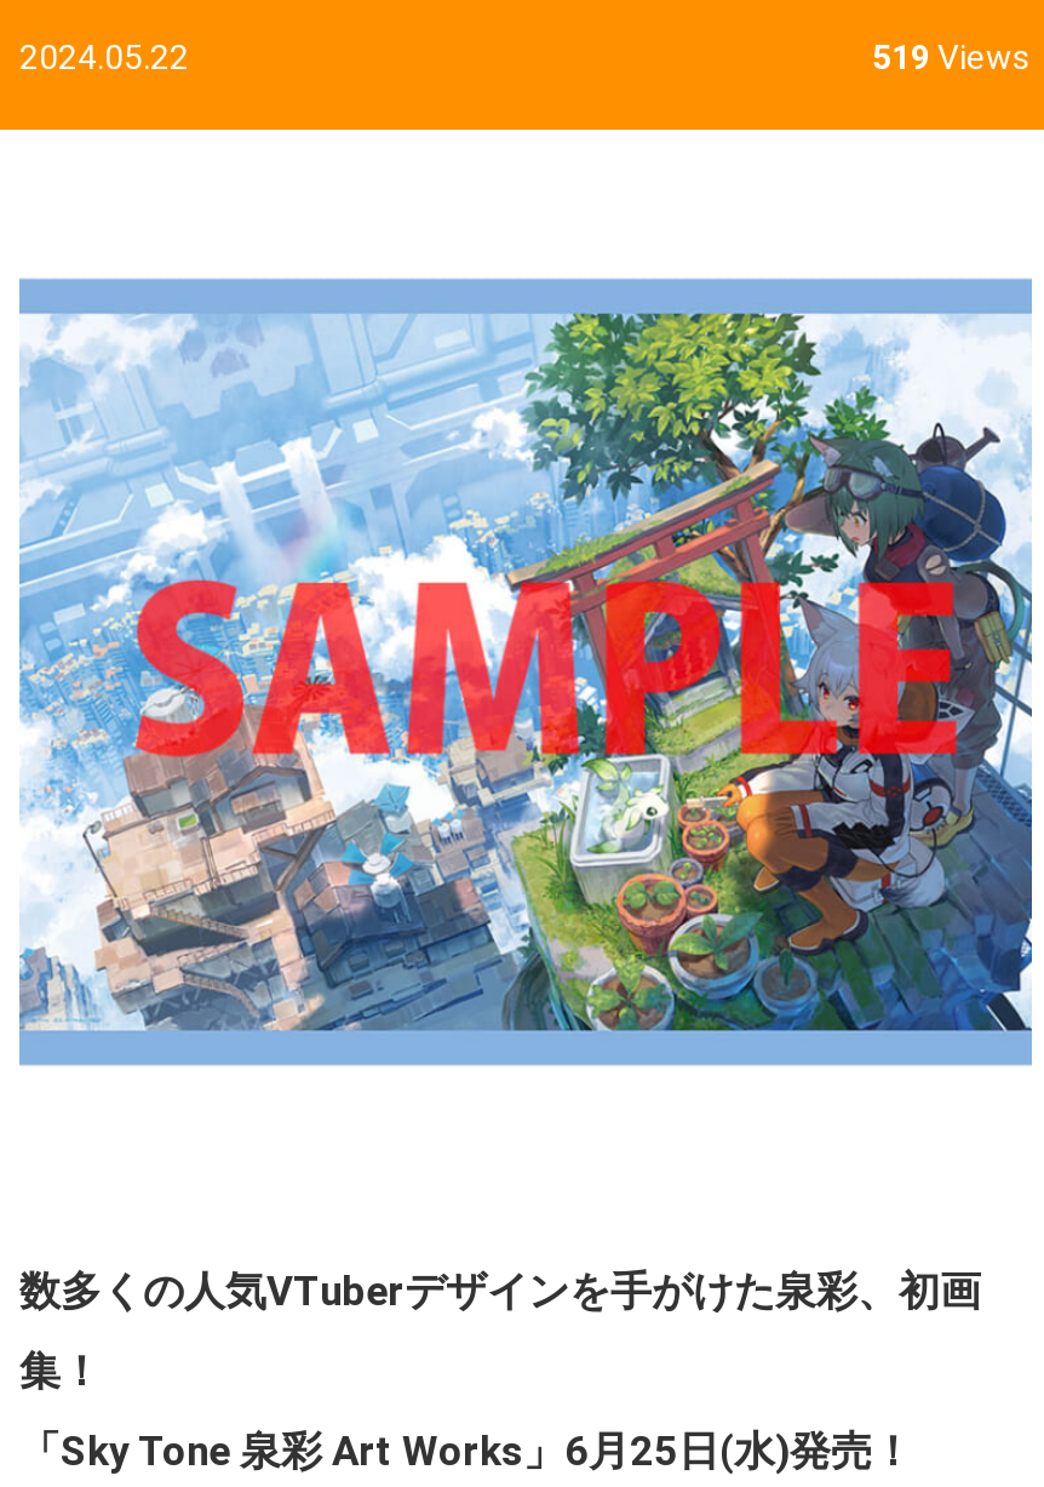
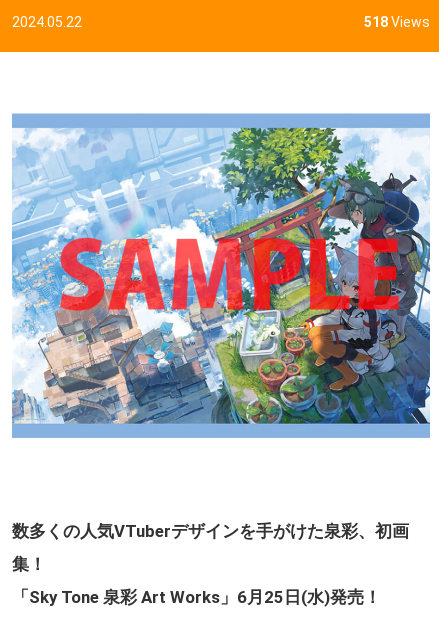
- 519 Views
+ 518 Views
